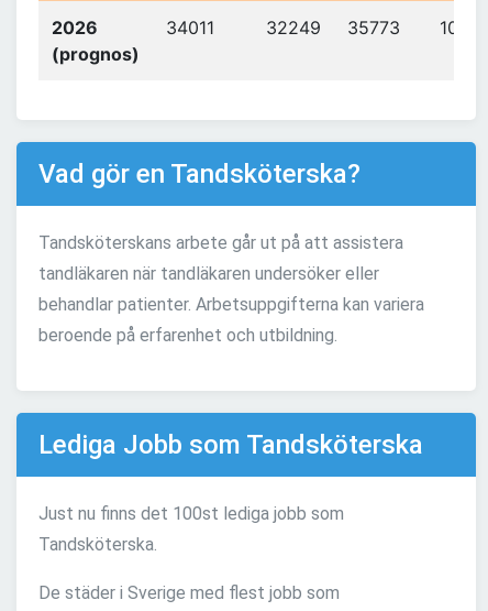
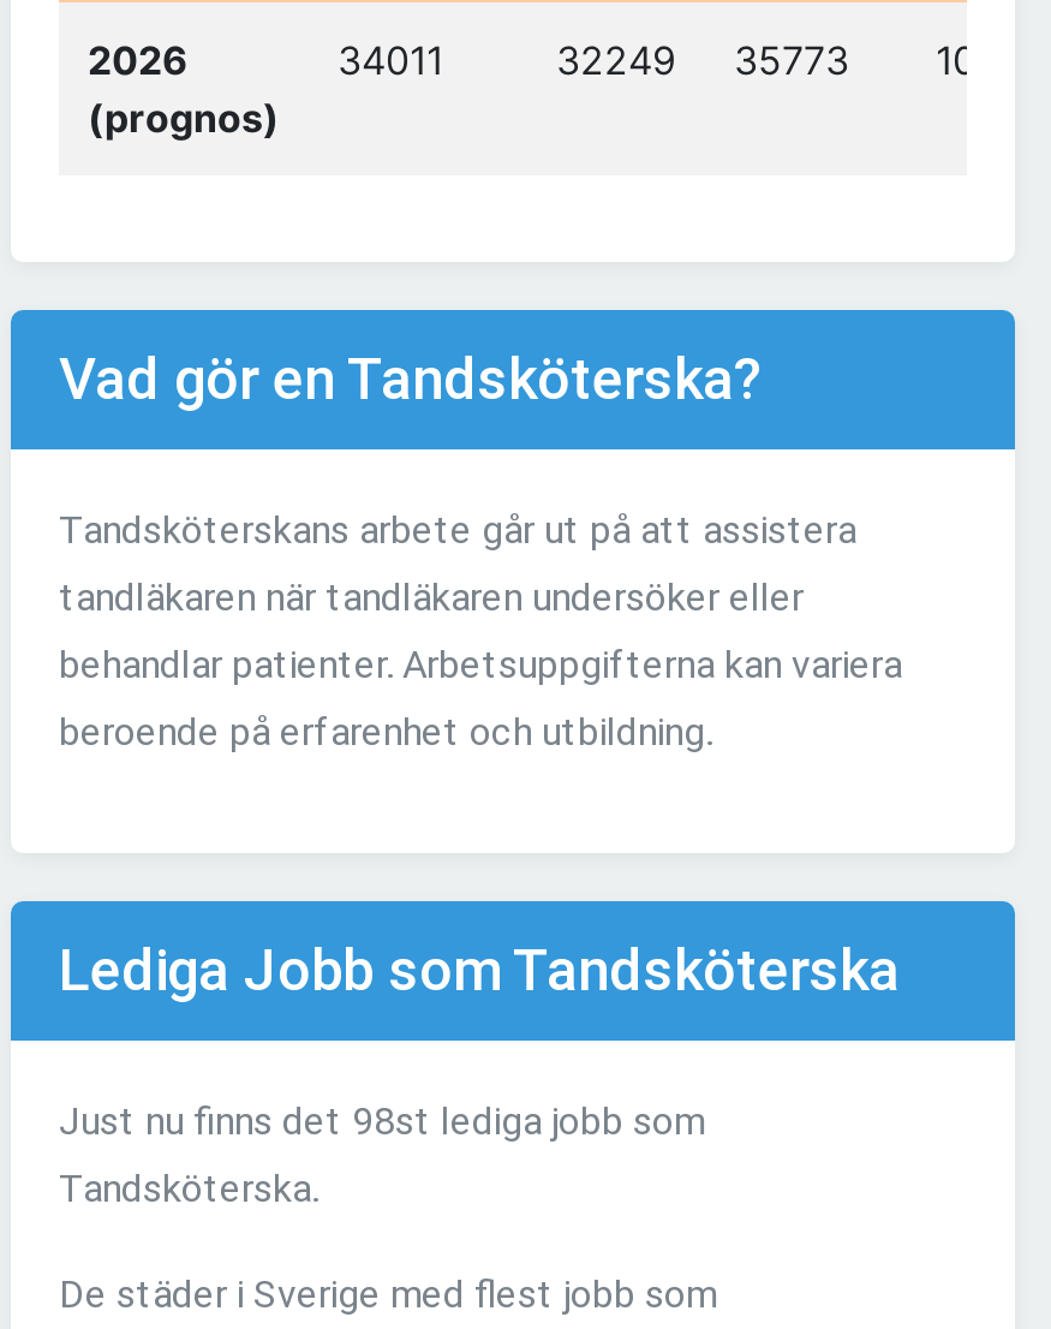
- Just nu finns det 100st lediga jobb som
+ Just nu finns det 98st lediga jobb som
